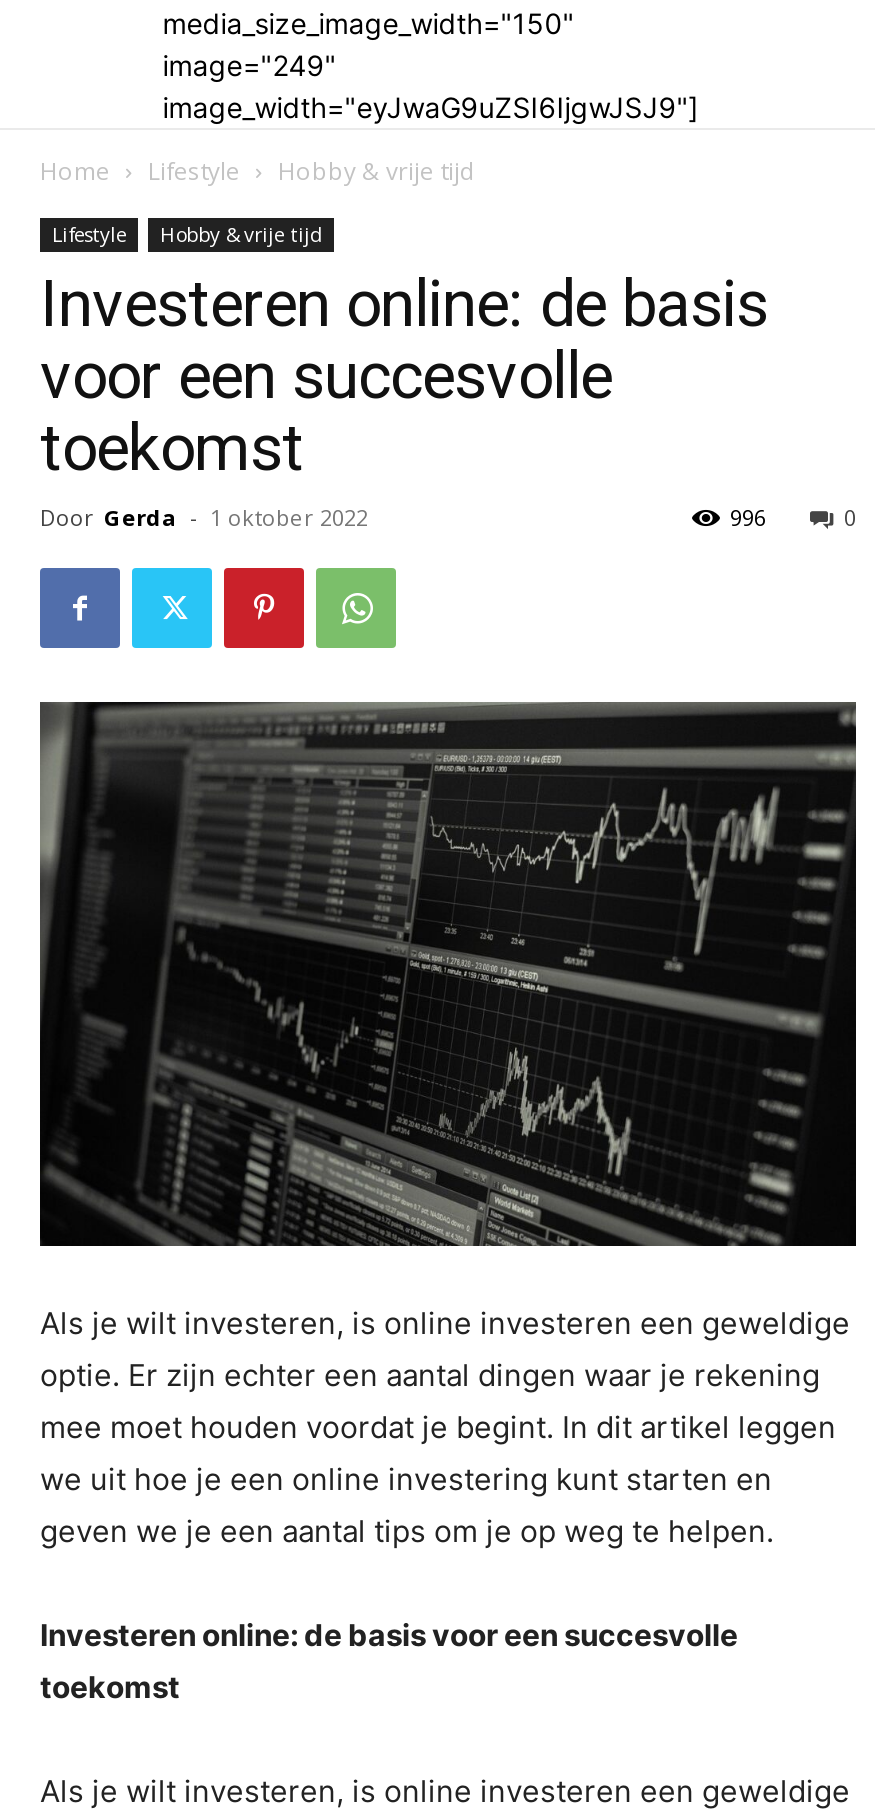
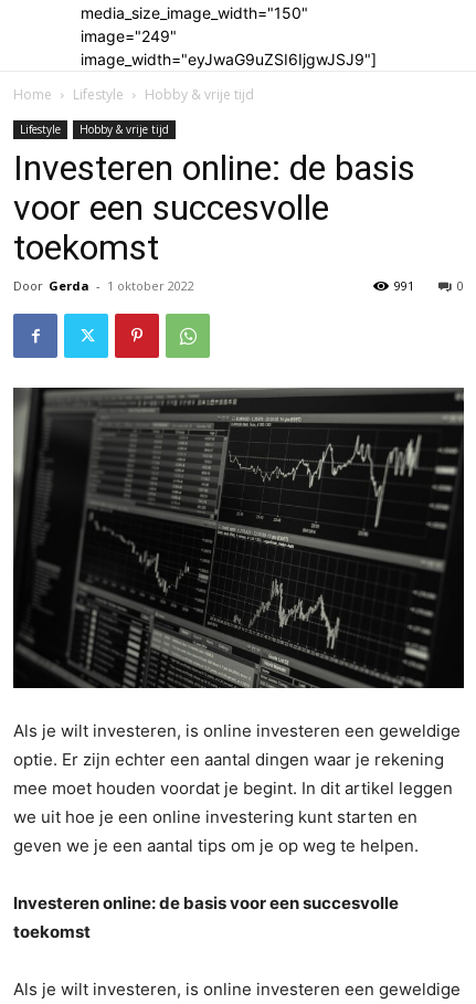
- 996
+ 991
